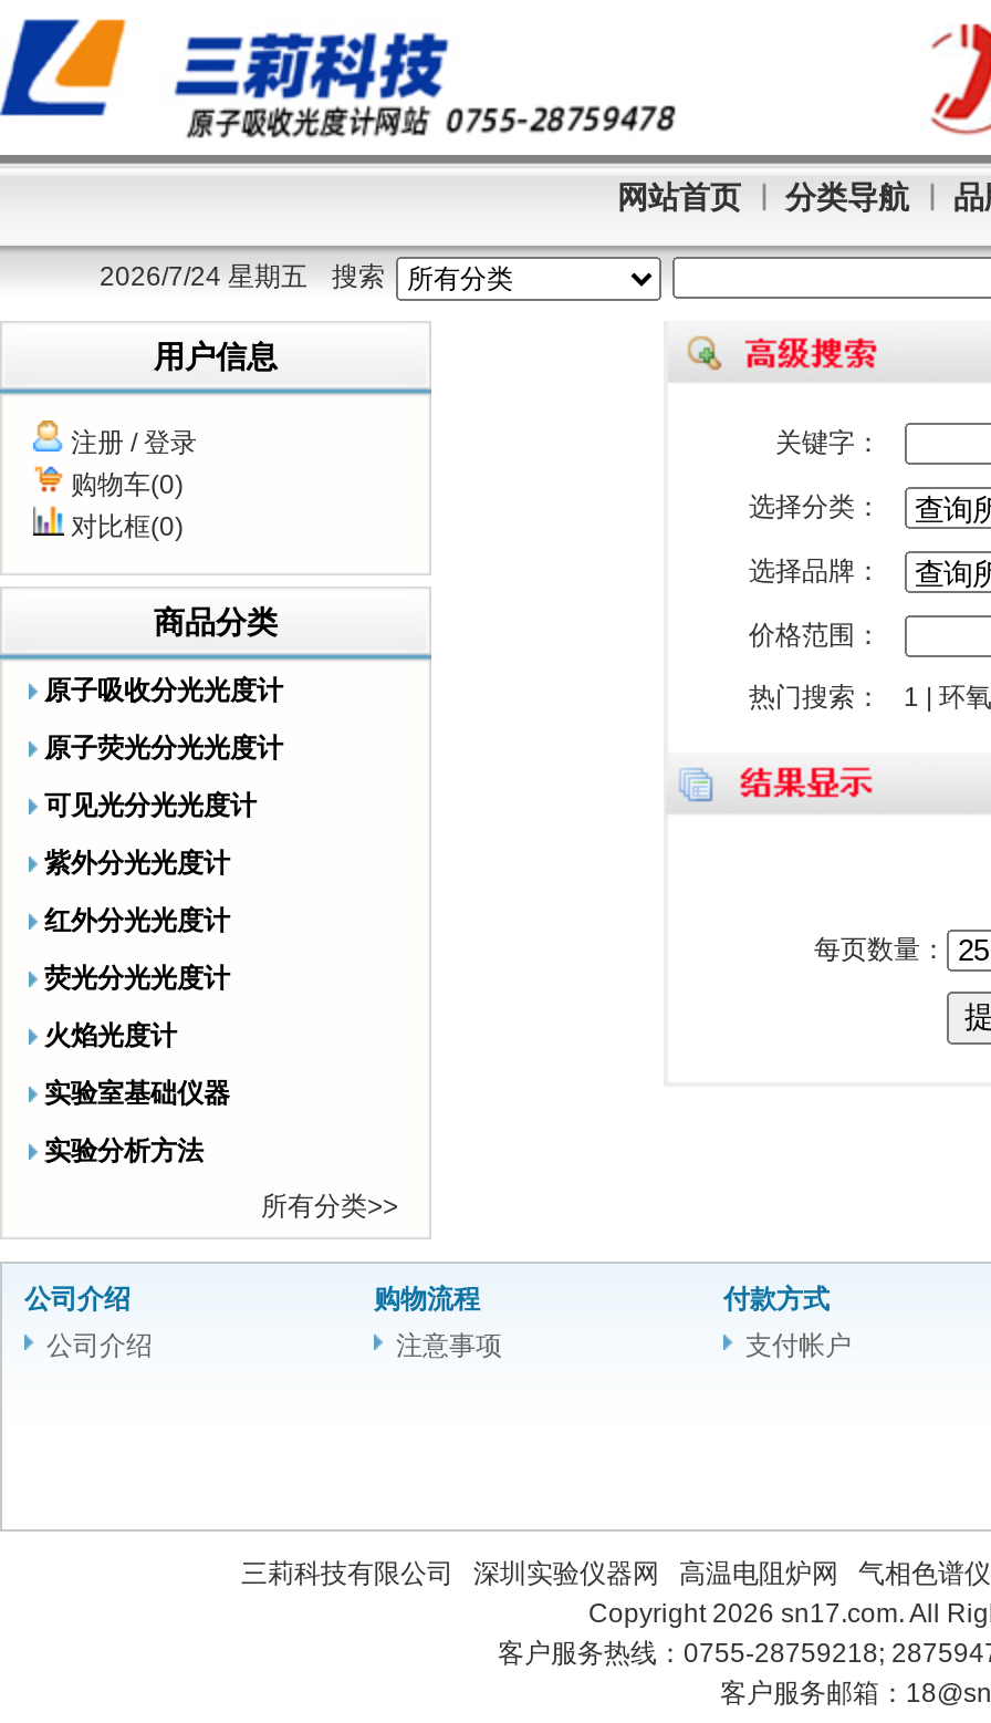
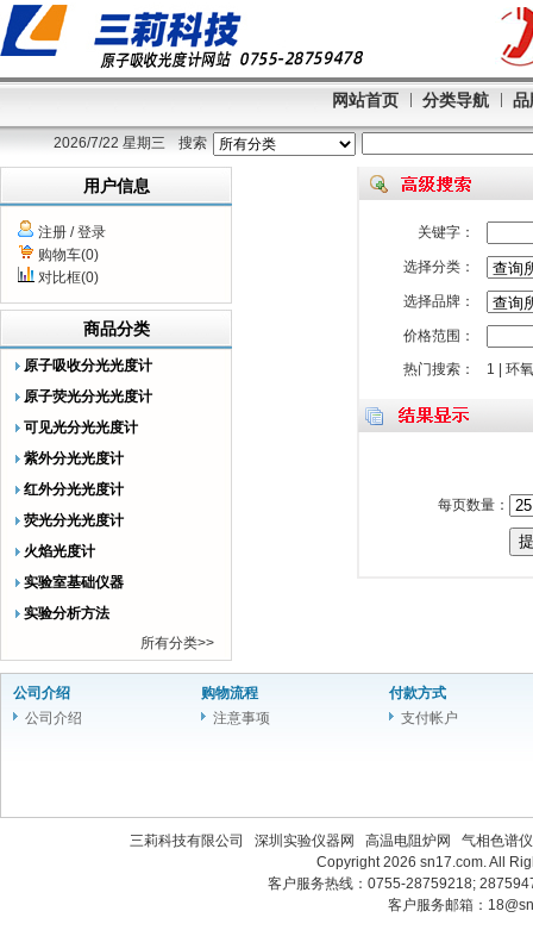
- 2026/7/24 星期五 搜索
+ 2026/7/22 星期三 搜索
